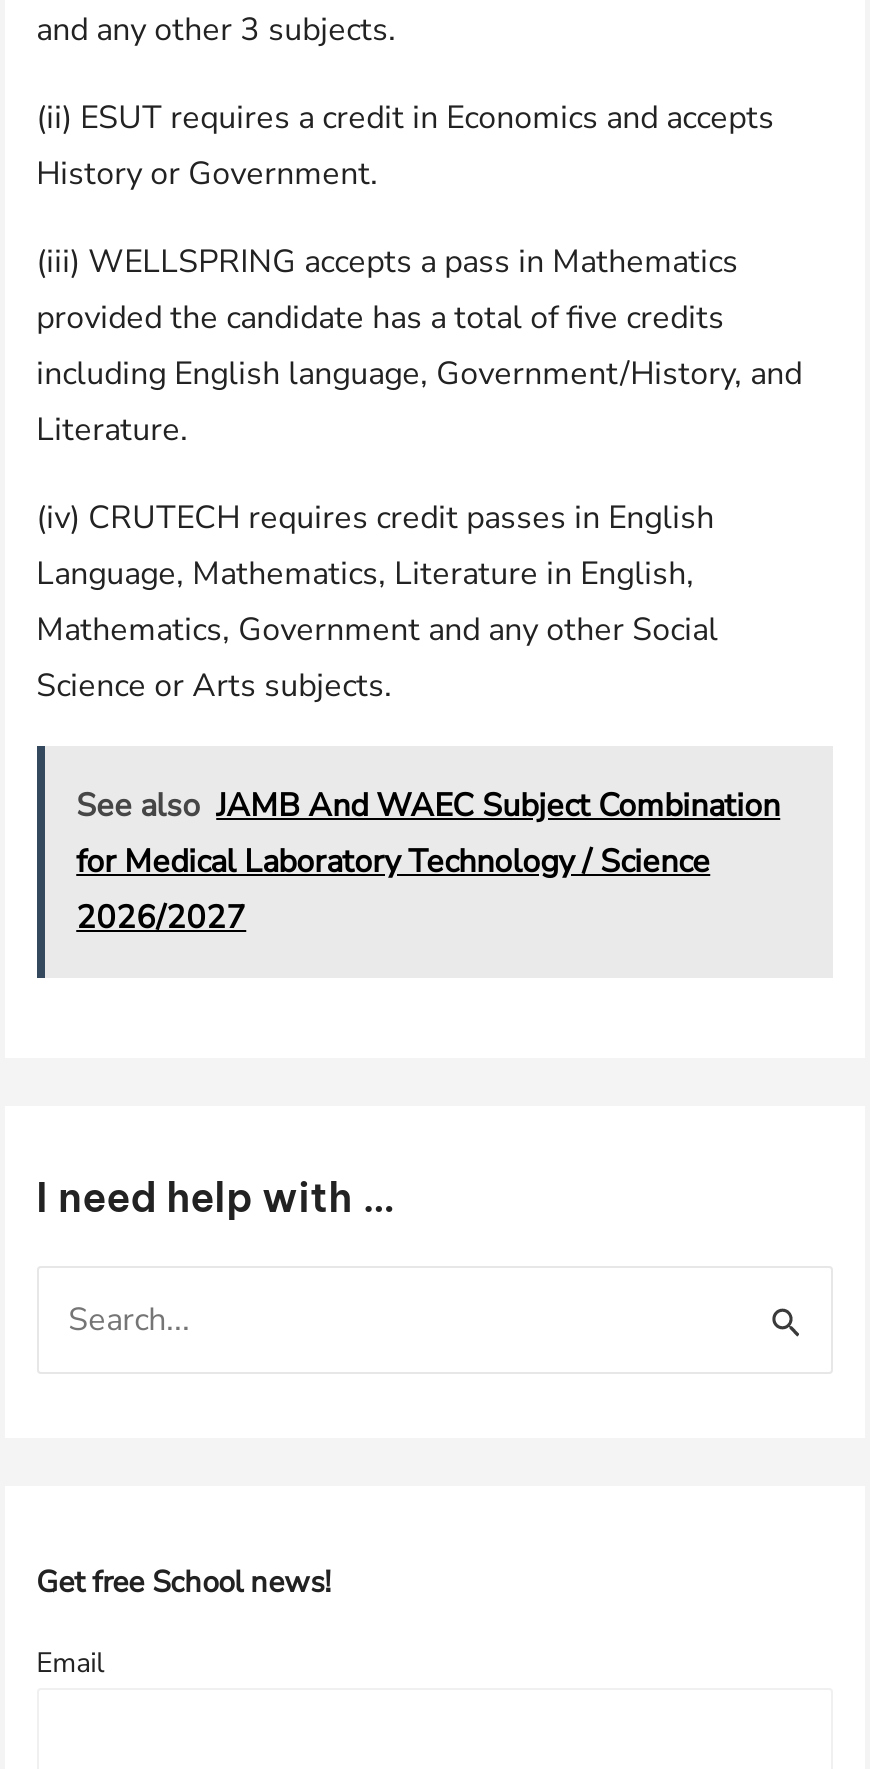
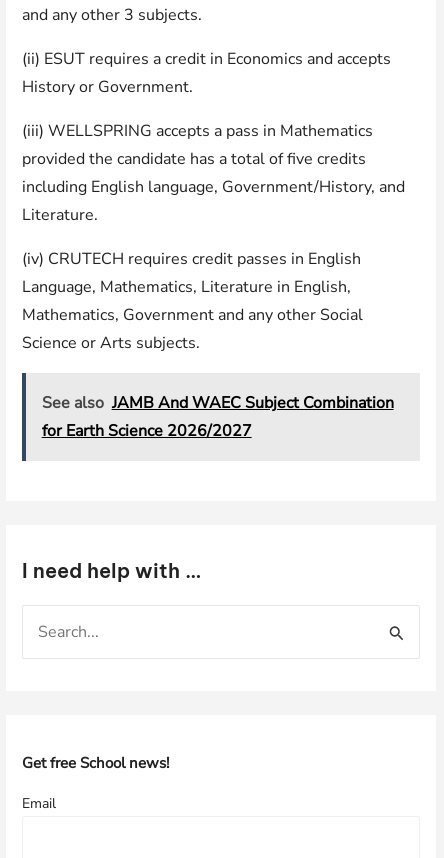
- for Medical Laboratory Technology / Science
- 2026/2027
+ for Earth Science 2026/2027
